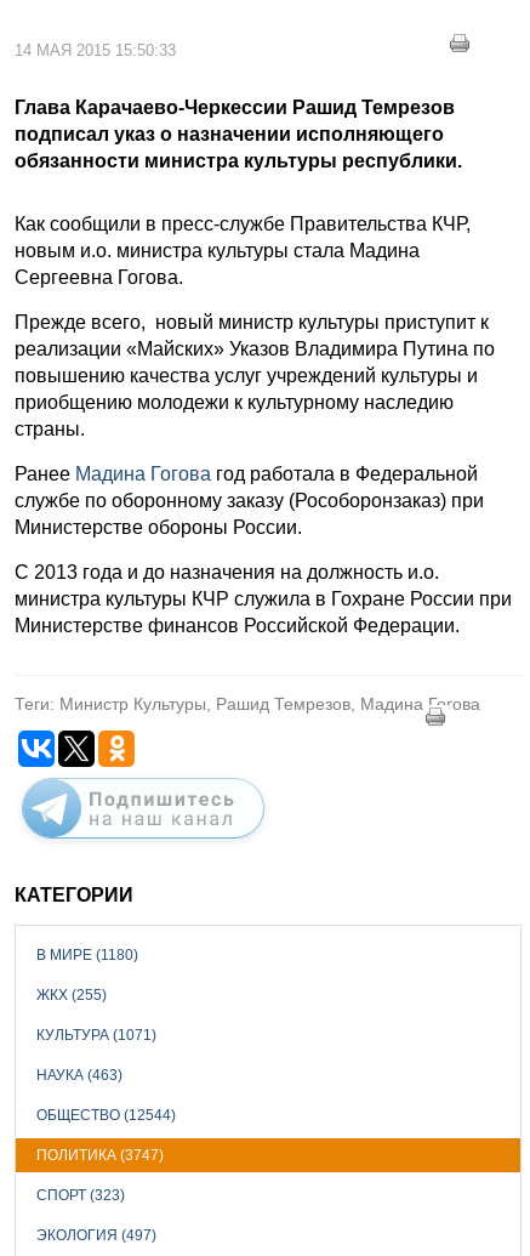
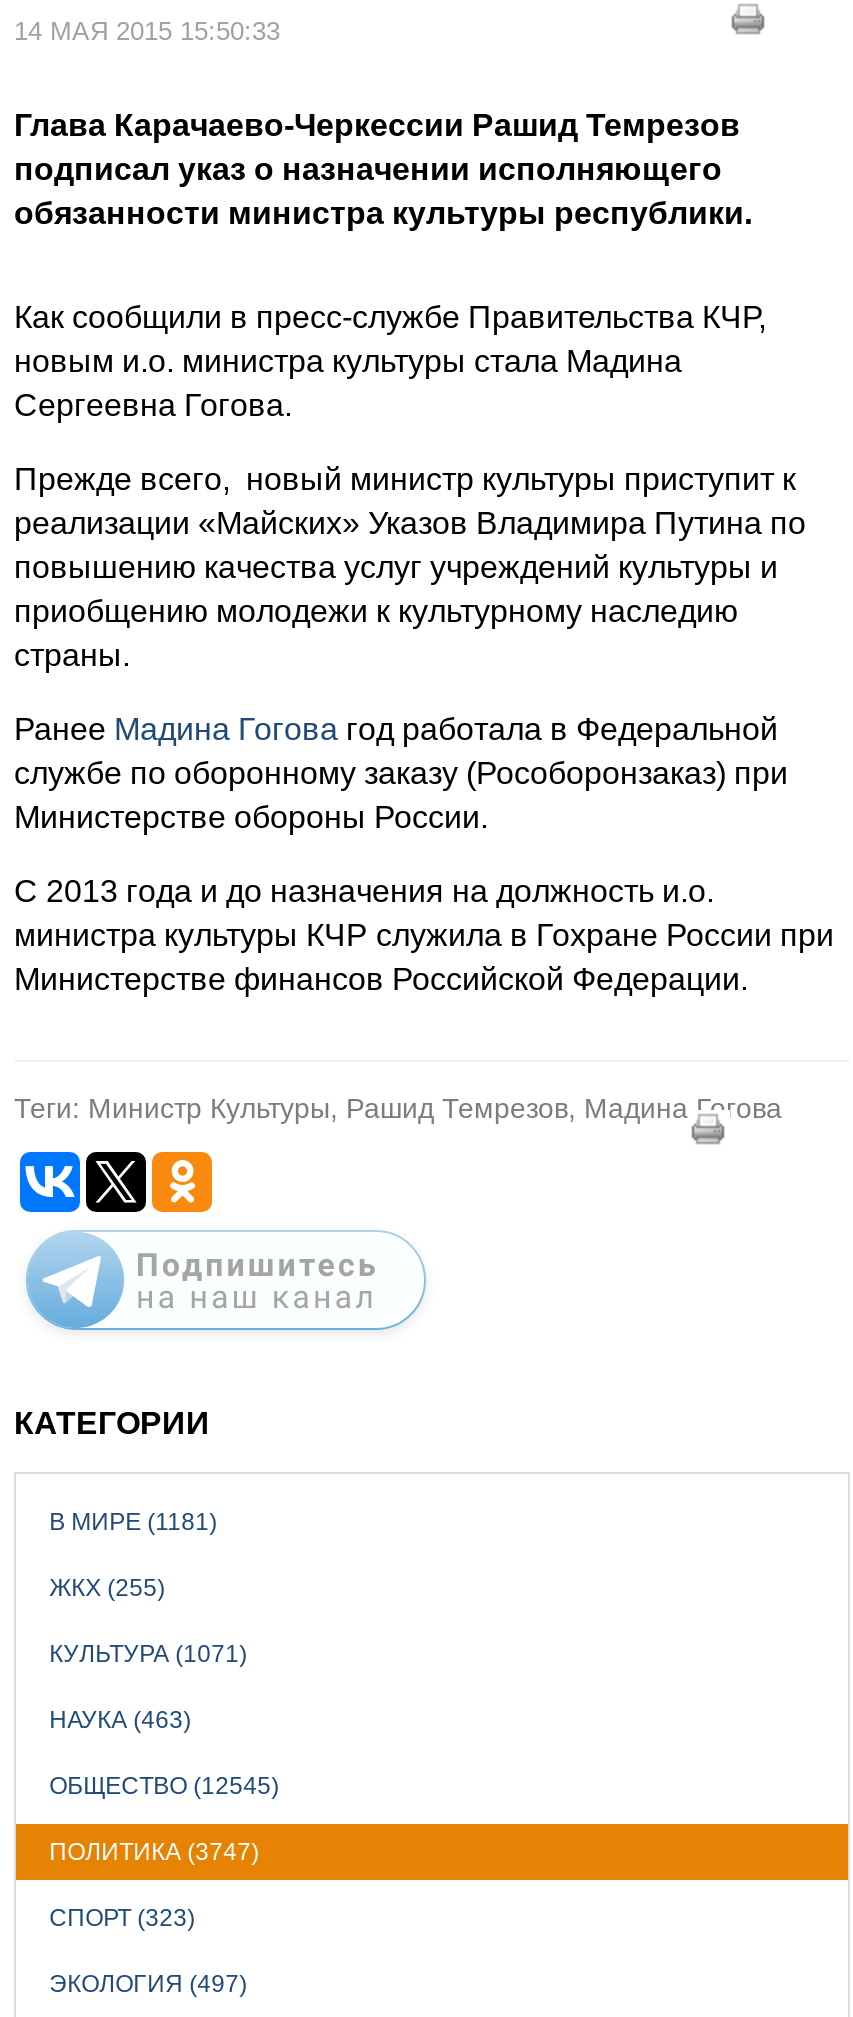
- В МИРЕ (1180)
+ В МИРЕ (1181)

- ОБЩЕСТВО (12544)
+ ОБЩЕСТВО (12545)
